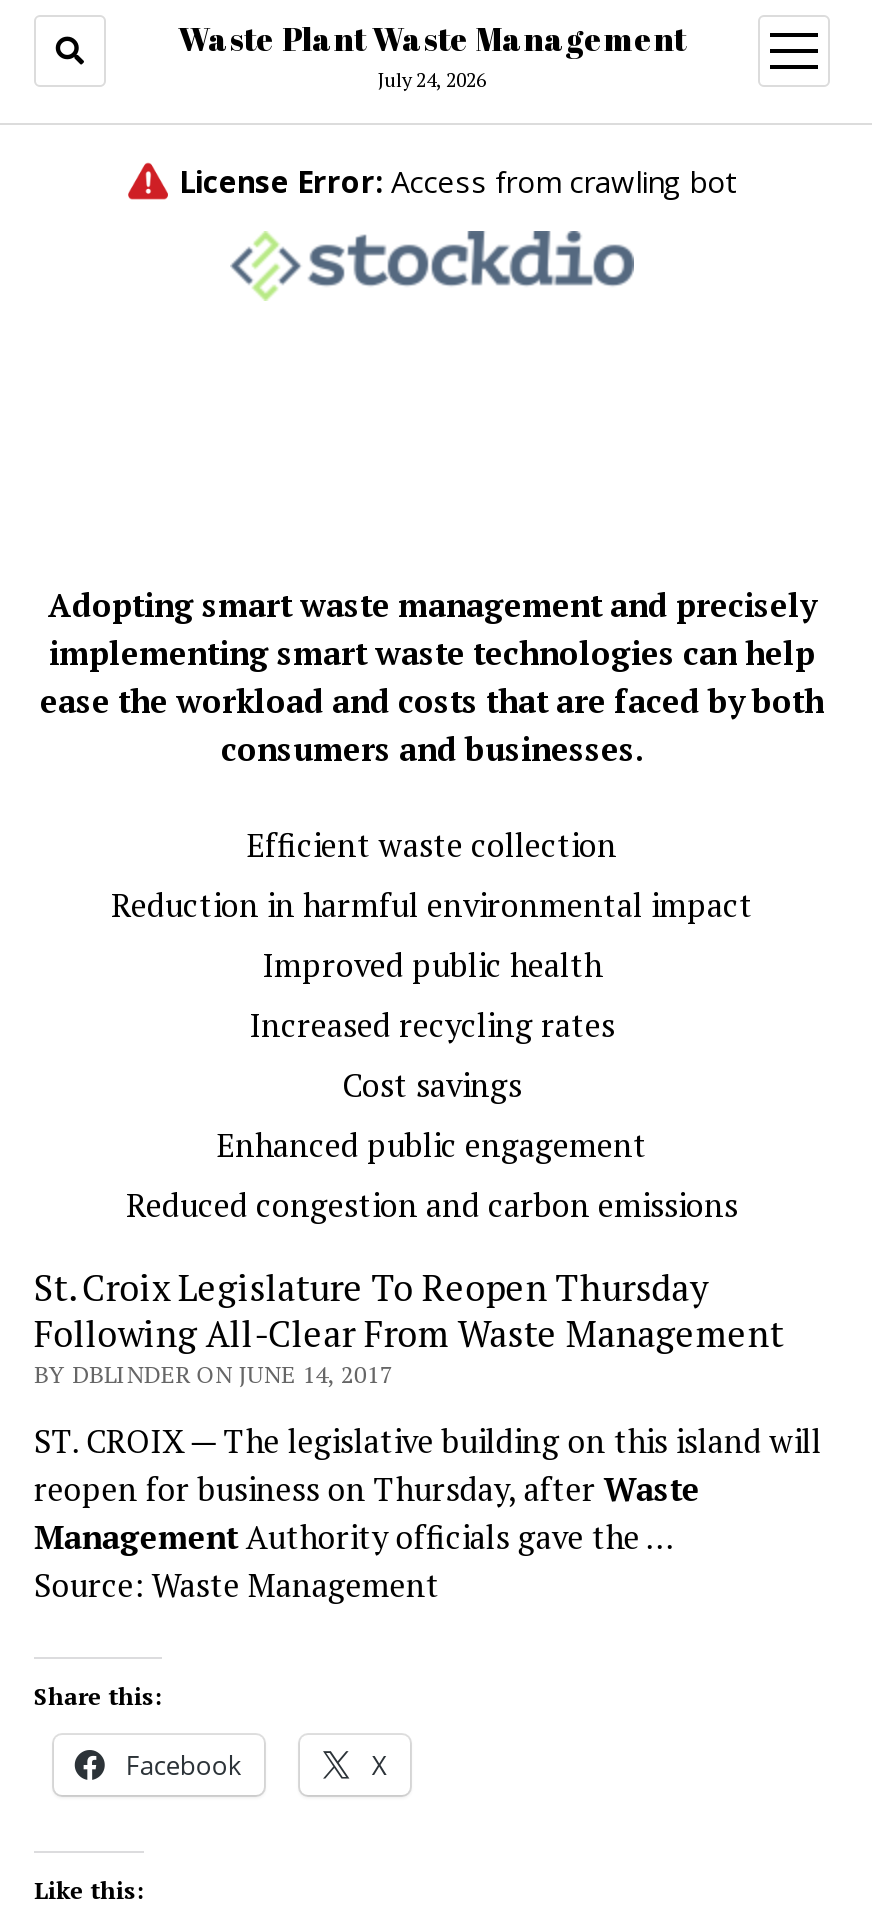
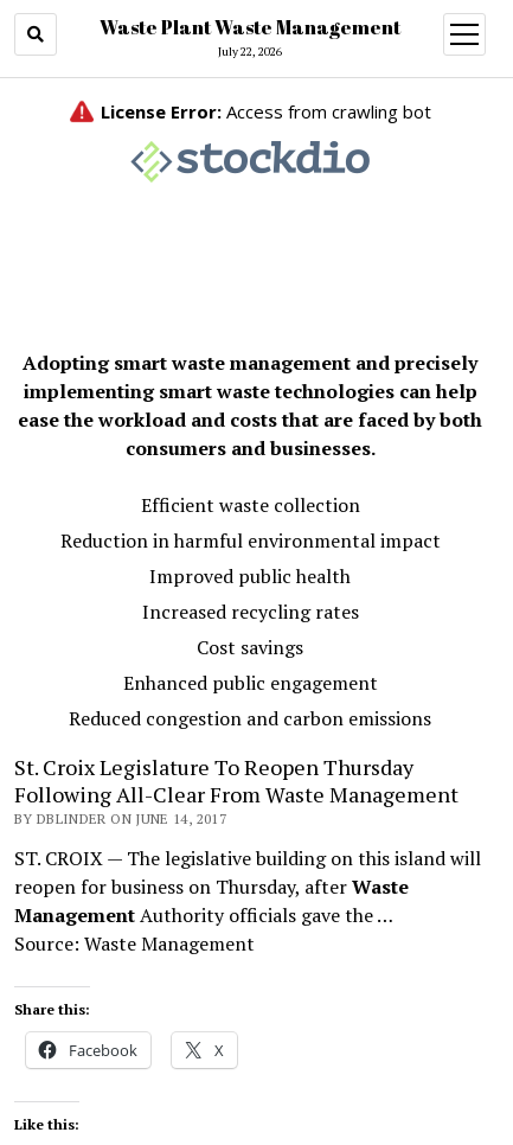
- July 24, 2026
+ July 22, 2026
